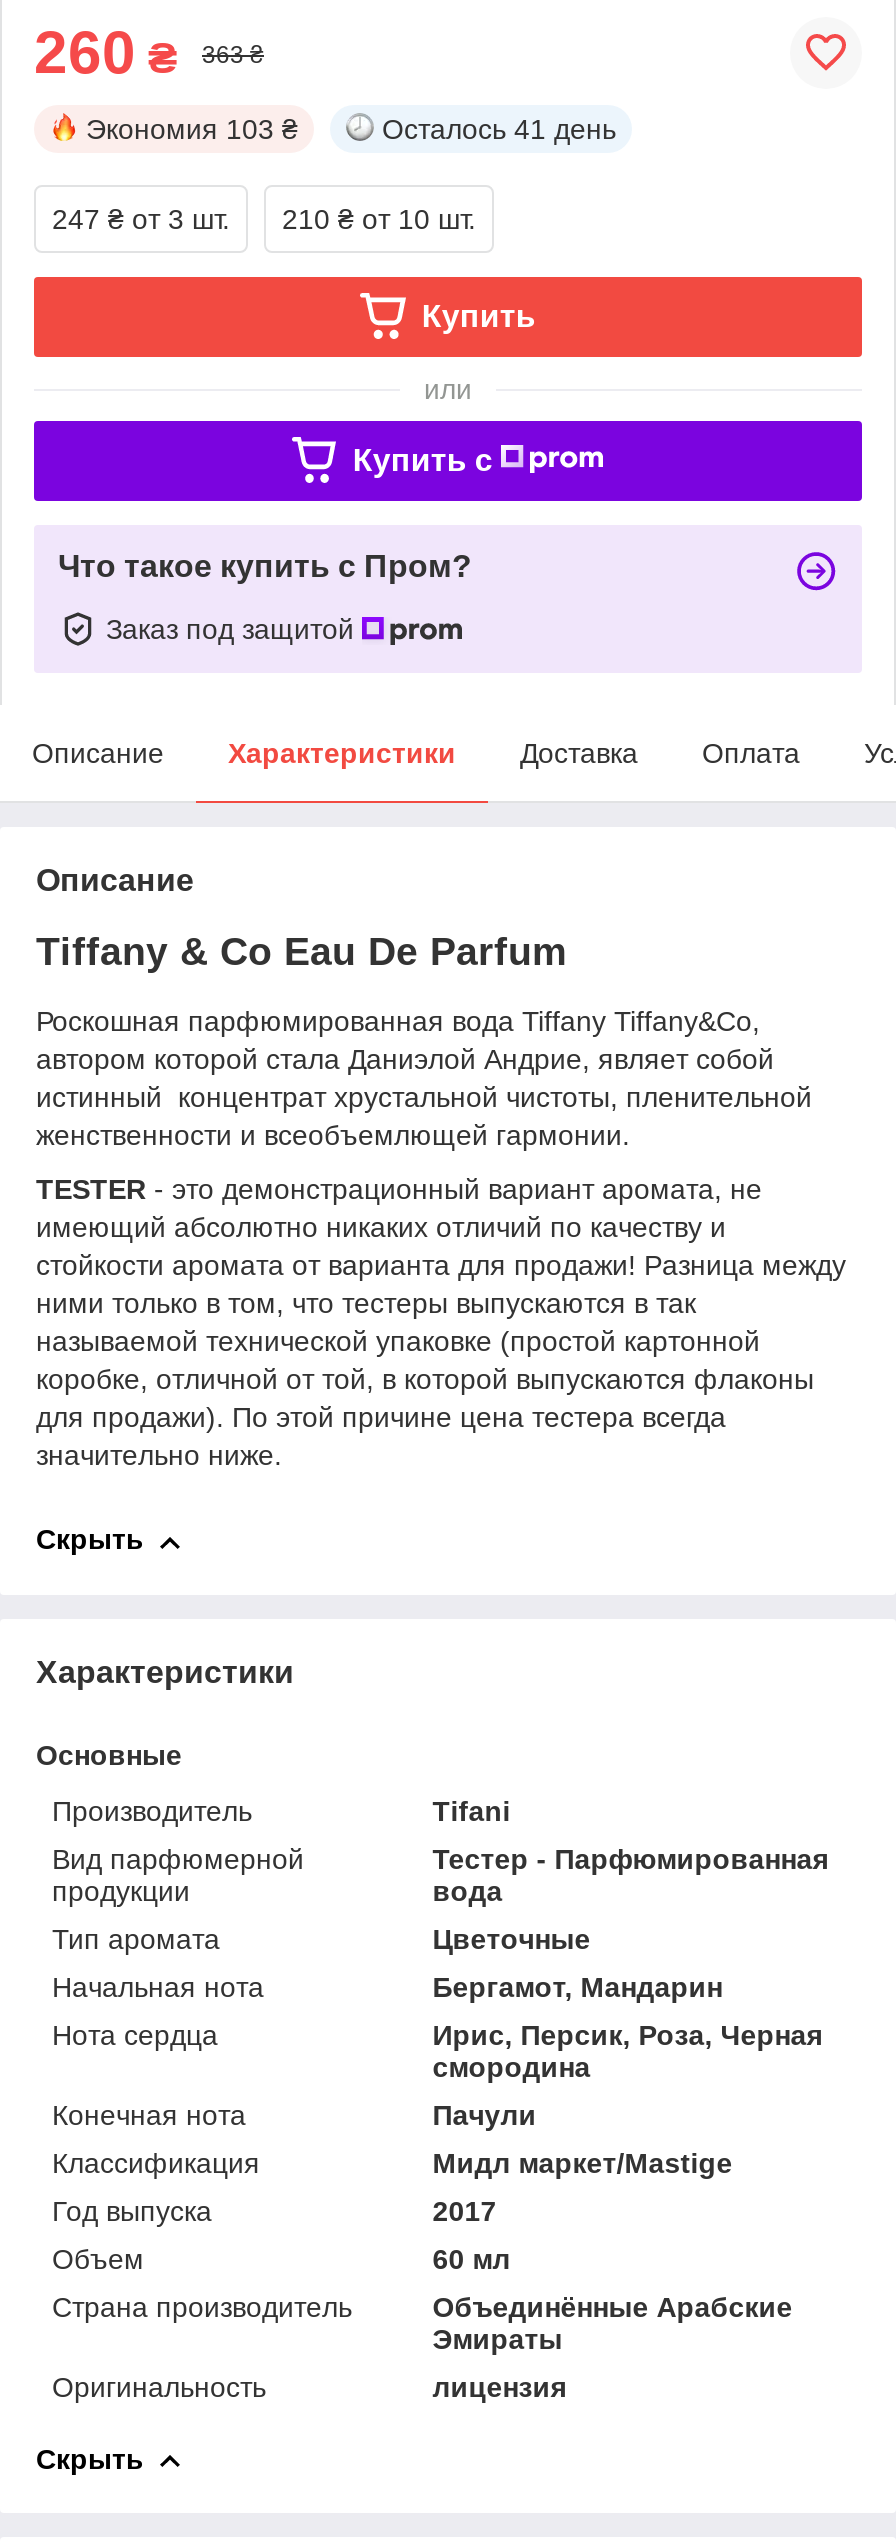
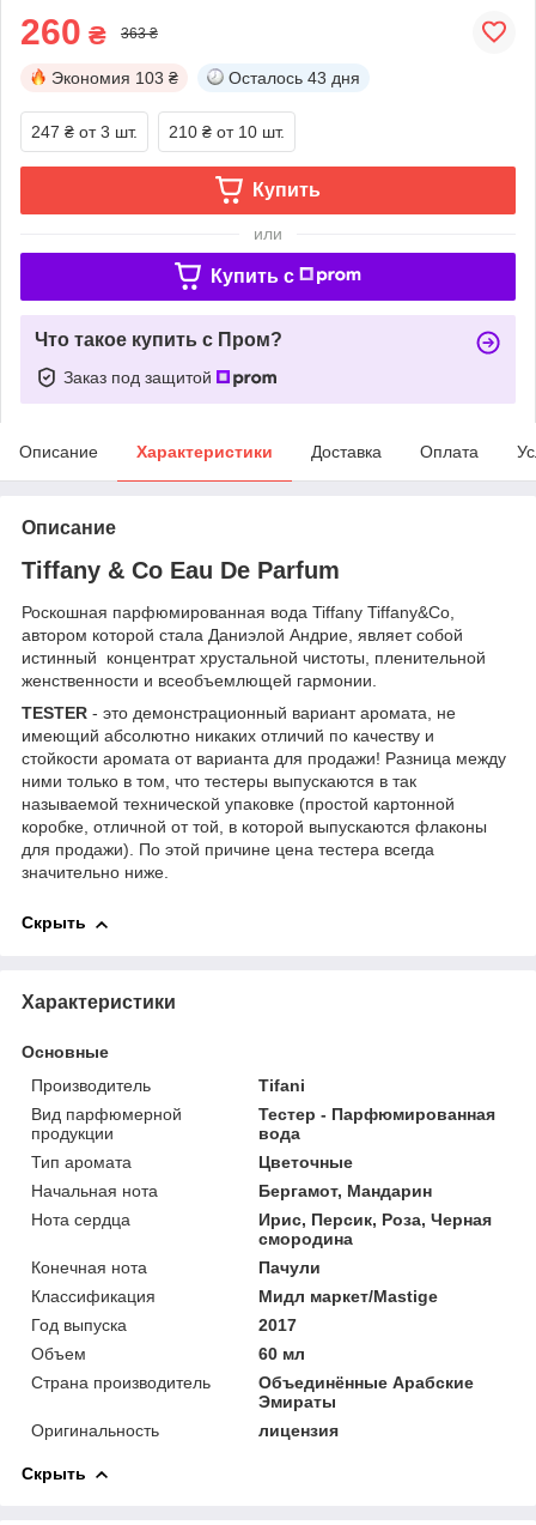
- Осталось 41 день
+ Осталось 43 дня
